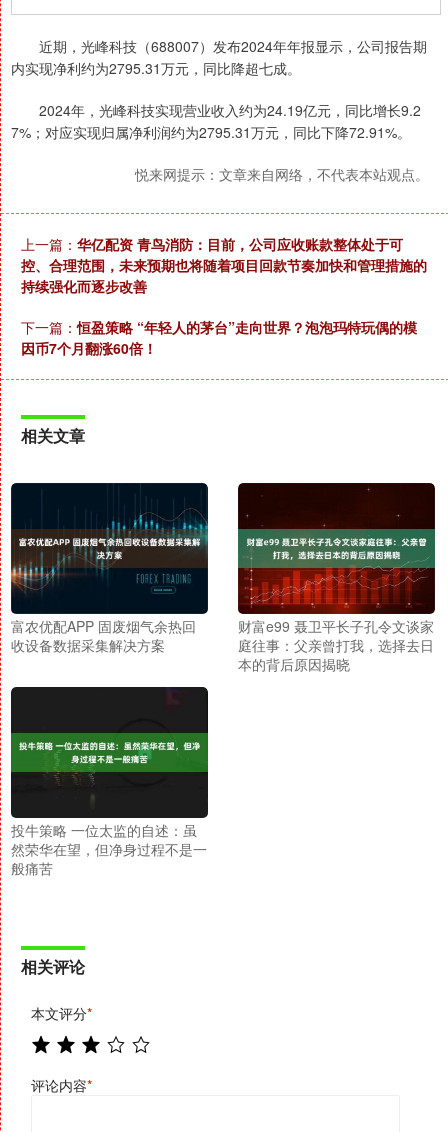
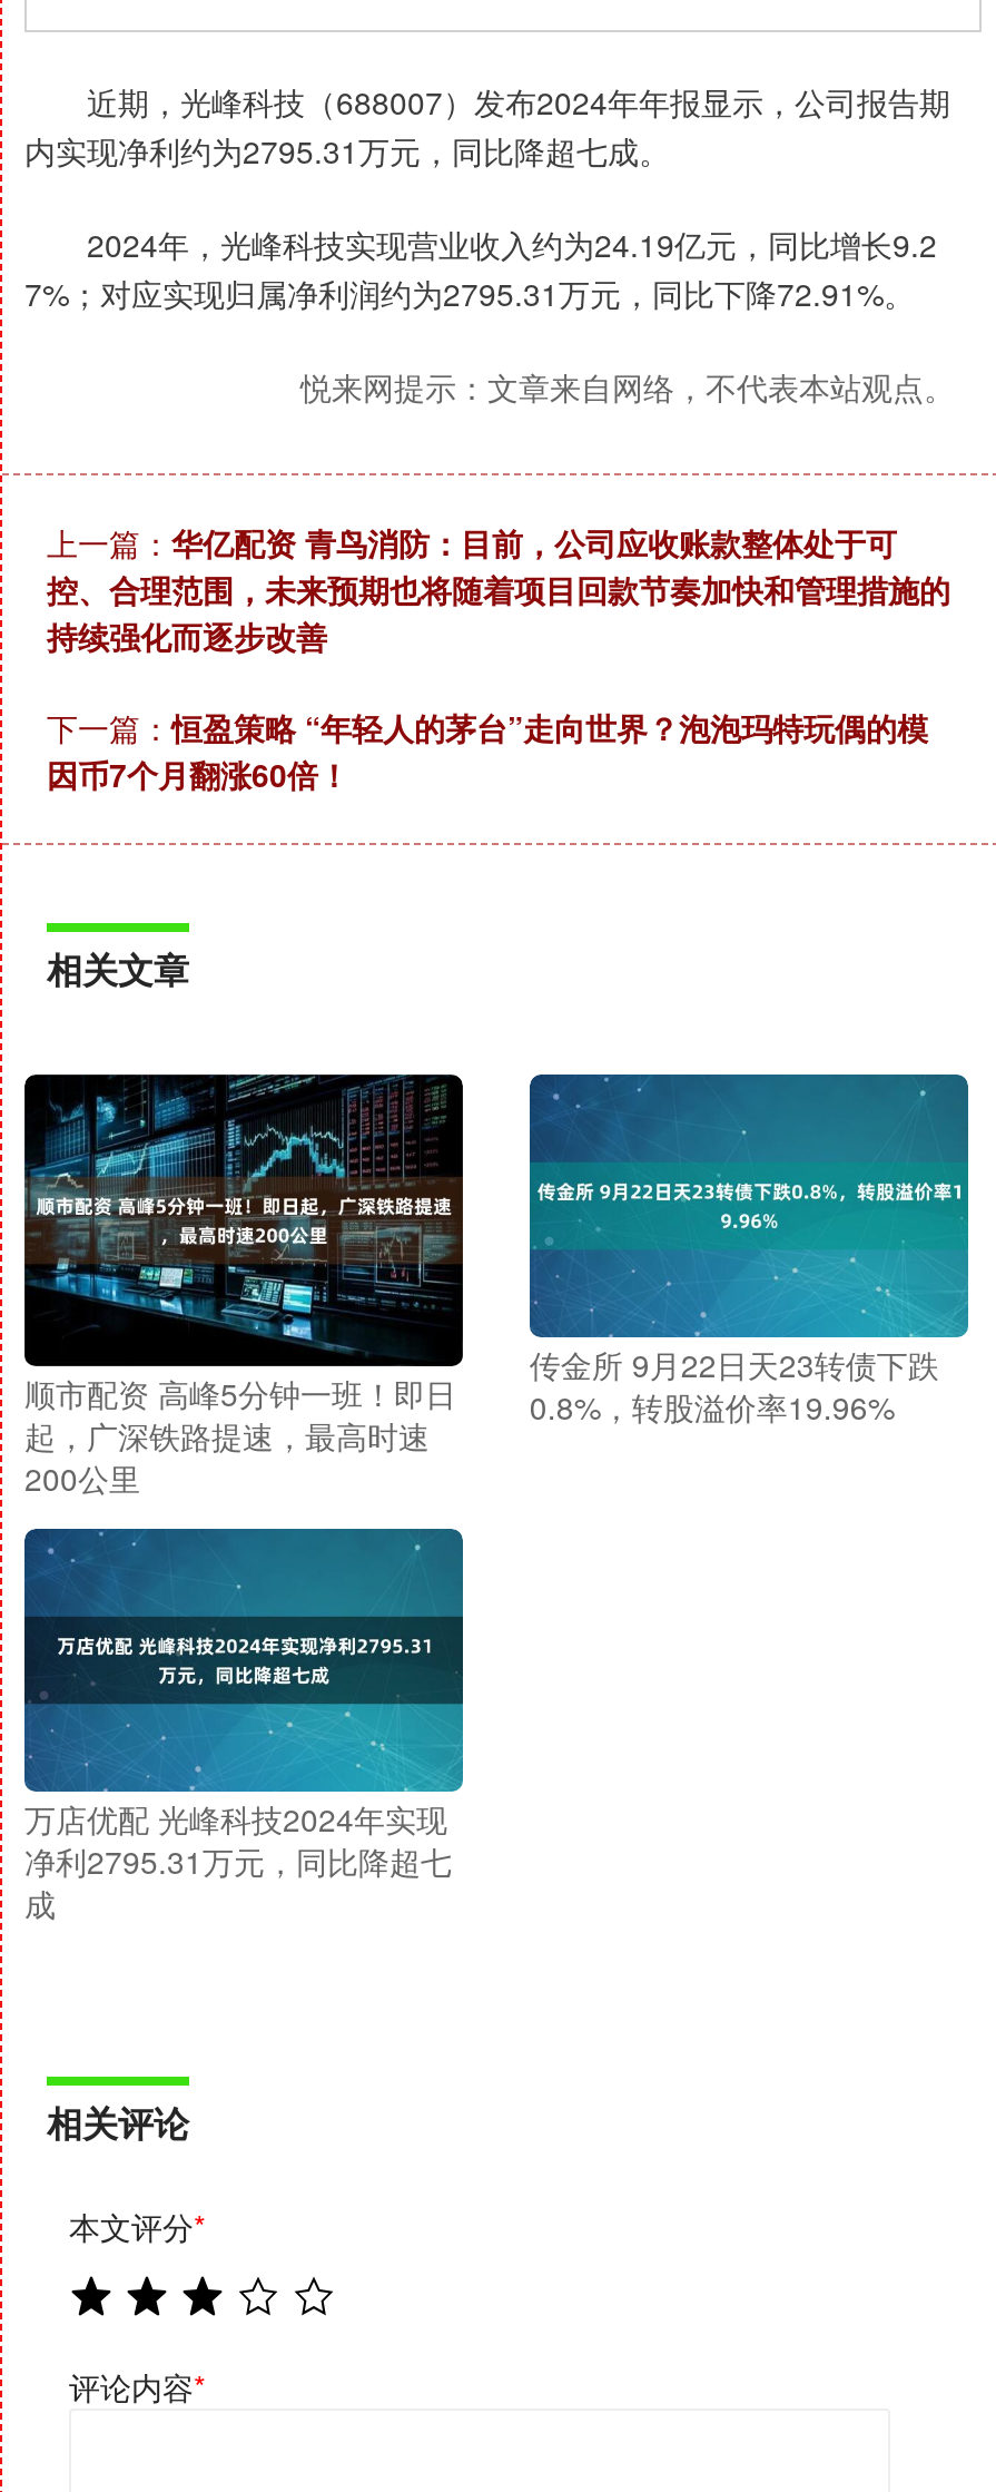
- [image]
- 富农优配APP 固废烟气余热回
- 收设备数据采集解决方案
+ [image]
+ 顺市配资 高峰5分钟一班！即日
+ 起，广深铁路提速，最高时速
+ 200公里

- [image]
- 财富e99 聂卫平长子孔令文谈家
- 庭往事：父亲曾打我，选择去日
- 本的背后原因揭晓
+ [image]
+ 传金所 9月22日天23转债下跌
+ 0.8%，转股溢价率19.96%

- [image]
- 投牛策略 一位太监的自述：虽
- 然荣华在望，但净身过程不是一
- 般痛苦
+ [image]
+ 万店优配 光峰科技2024年实现
+ 净利2795.31万元，同比降超七
+ 成
